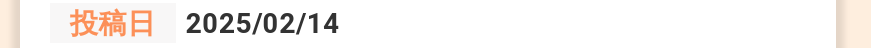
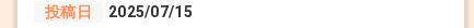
- 投稿日 2025/02/14
+ 投稿日 2025/07/15
